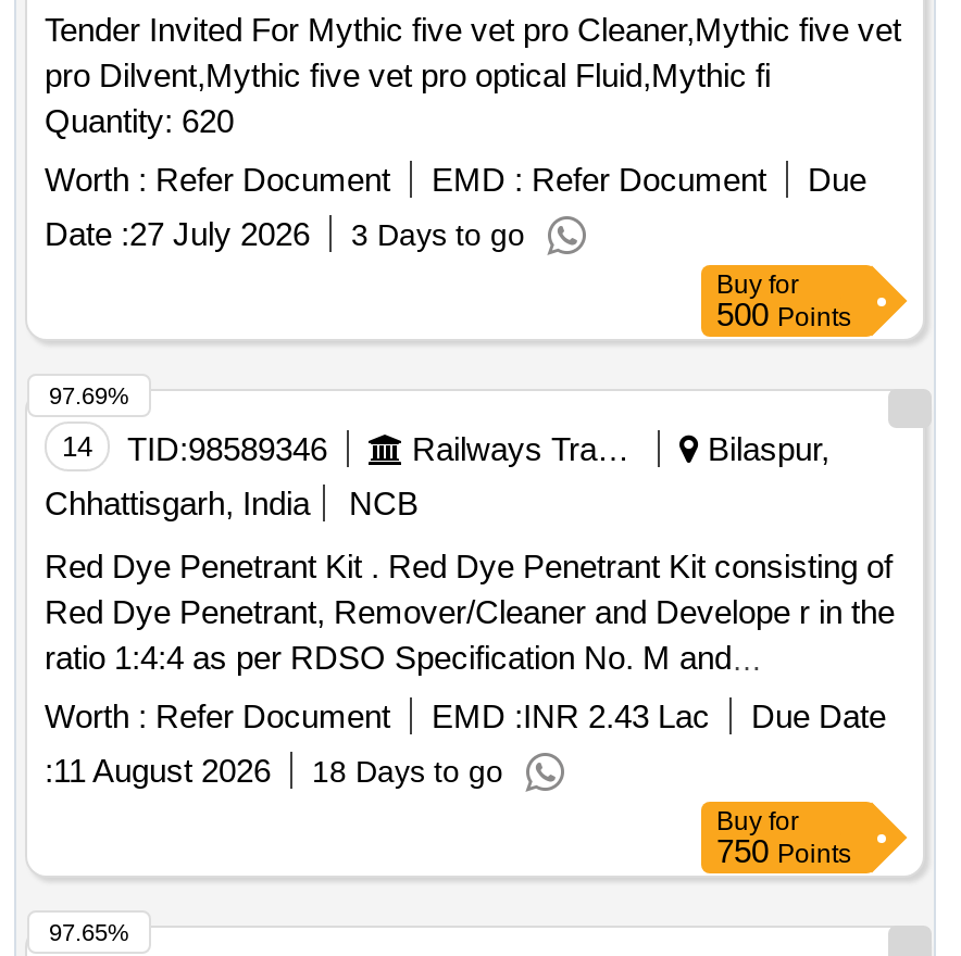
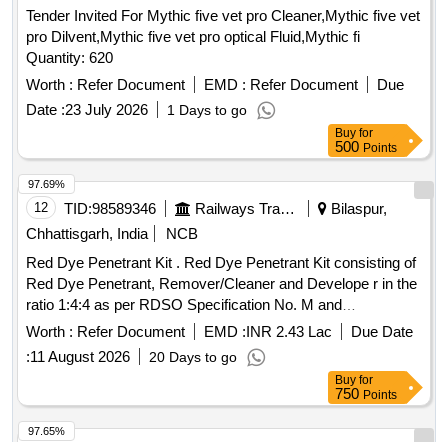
- Date : 27 July 2026
+ Date : 23 July 2026

- 3 Days to go
+ 1 Days to go

- 14 TID:98589346
+ 12 TID:98589346

- :11 August 2026 18 Days to go
+ :11 August 2026 20 Days to go
